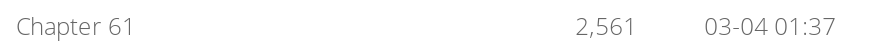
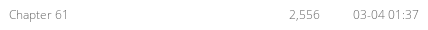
- 2,561 03-04 01:37
+ 2,556 03-04 01:37
